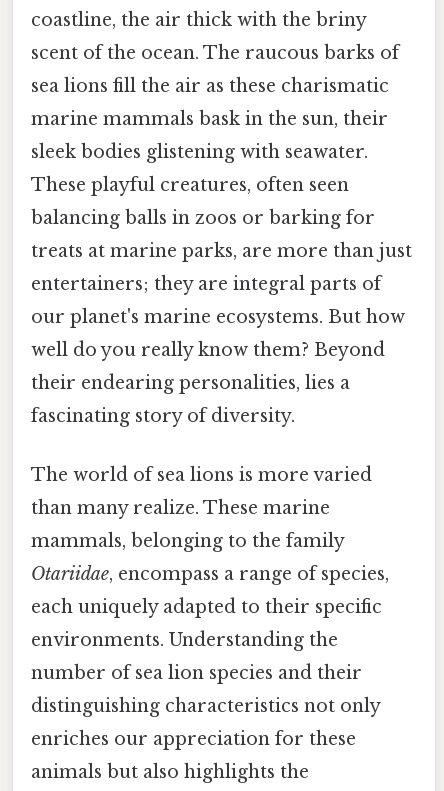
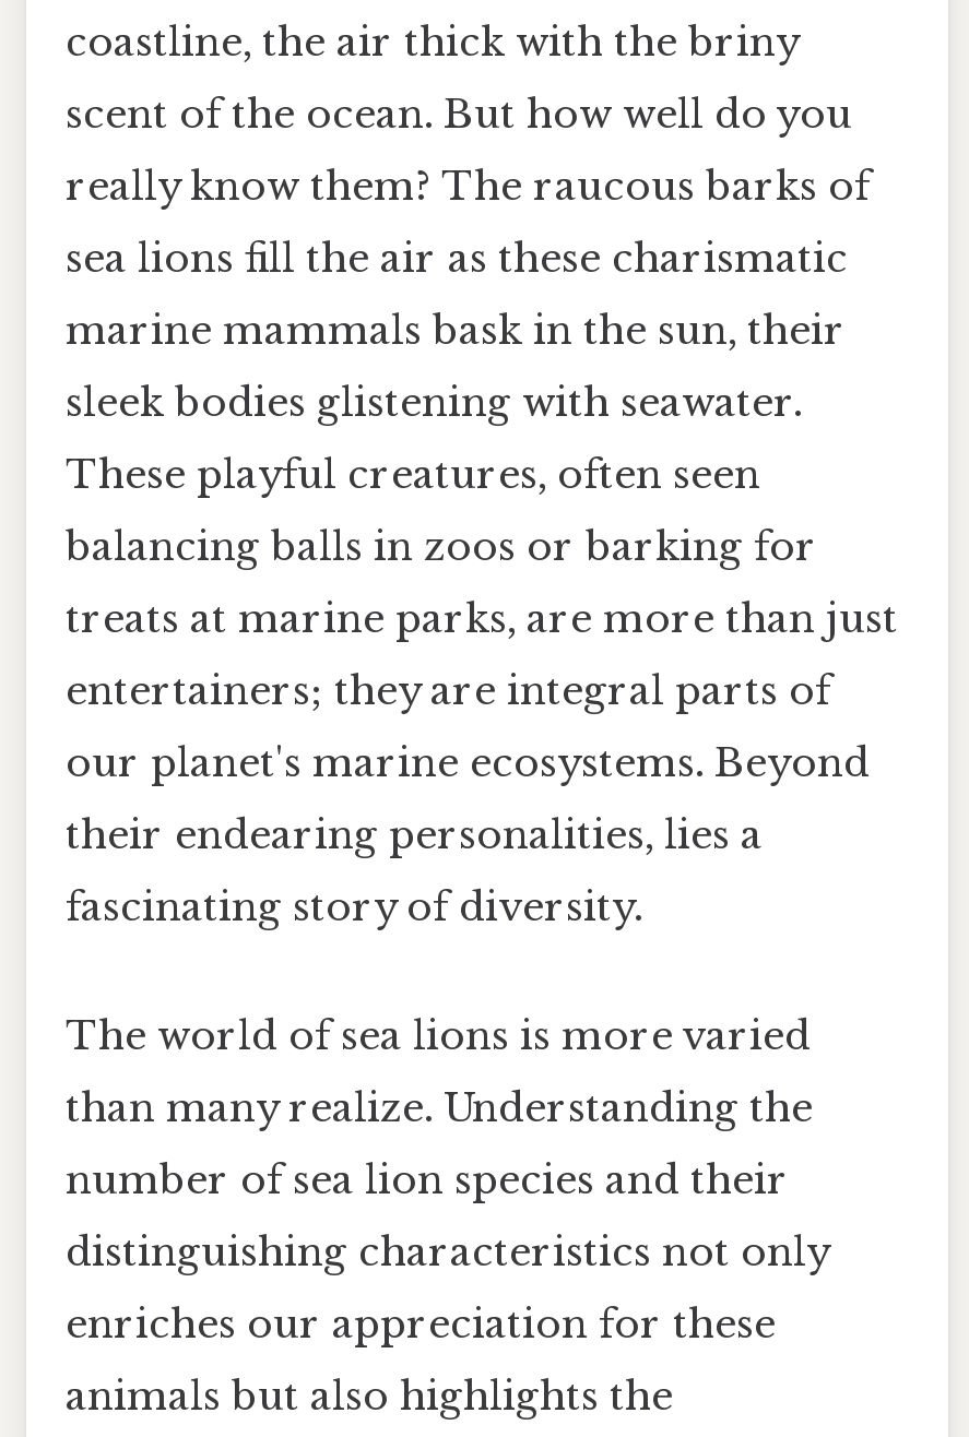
- scent of the ocean. The raucous barks of
+ scent of the ocean. But how well do you
+ really know them? The raucous barks of

moved down: sea lions fill the air as these charismatic | marine mammals bask in the sun, their | sleek bodies glistening with seawater. | These playful creatures, often seen | balancing balls in zoos or barking for | treats at marine parks, are more than just | entertainers; they are integral parts of

- our planet's marine ecosystems. But how
- well do you really know them? Beyond
+ our planet's marine ecosystems. Beyond

- than many realize. These marine
- mammals, belonging to the family
- Otariidae, encompass a range of species,
- each uniquely adapted to their specific
- environments. Understanding the
+ than many realize. Understanding the
